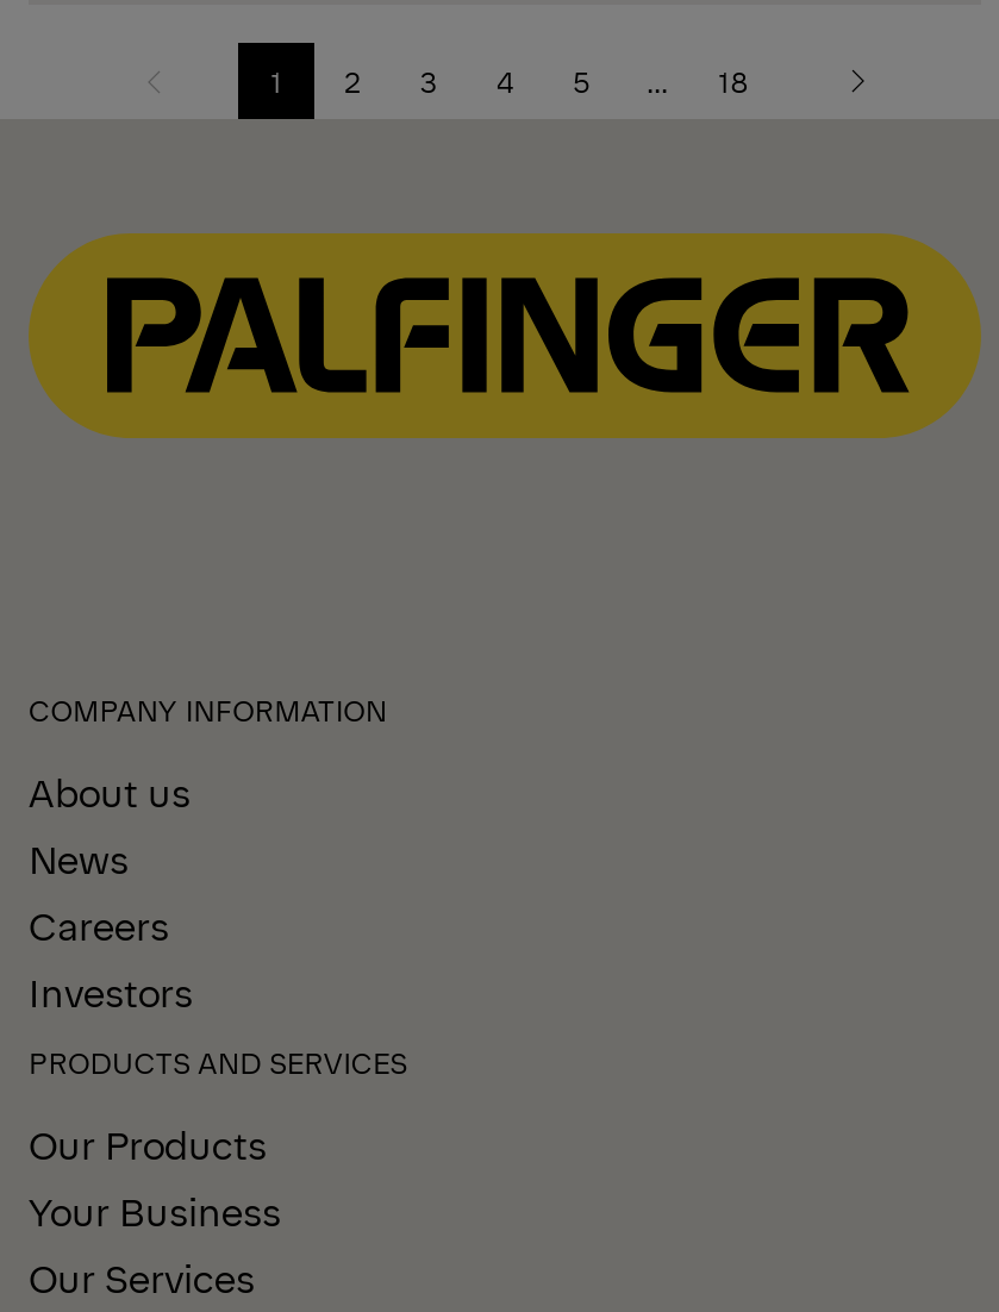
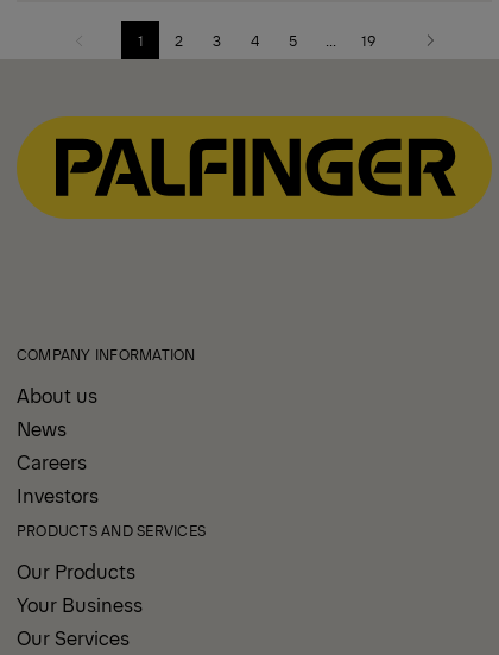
- 18
+ 19
